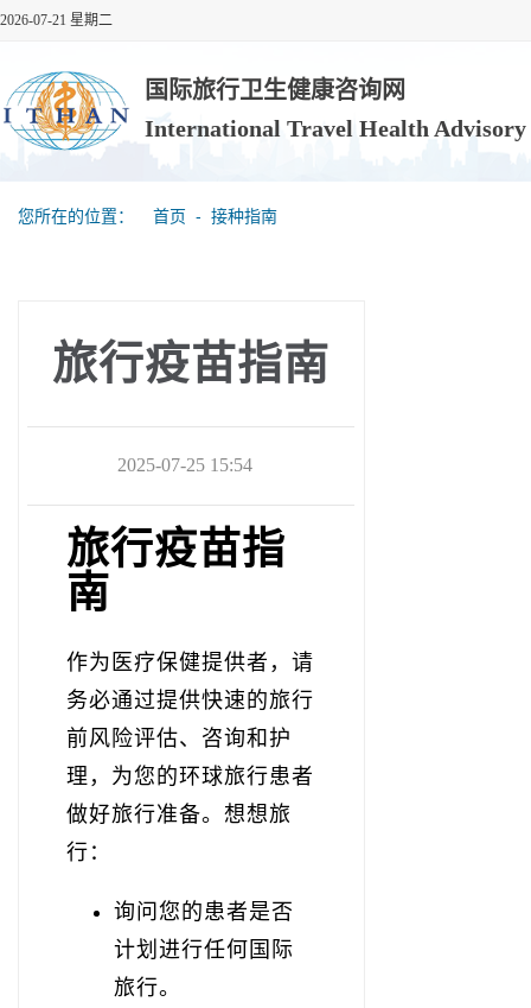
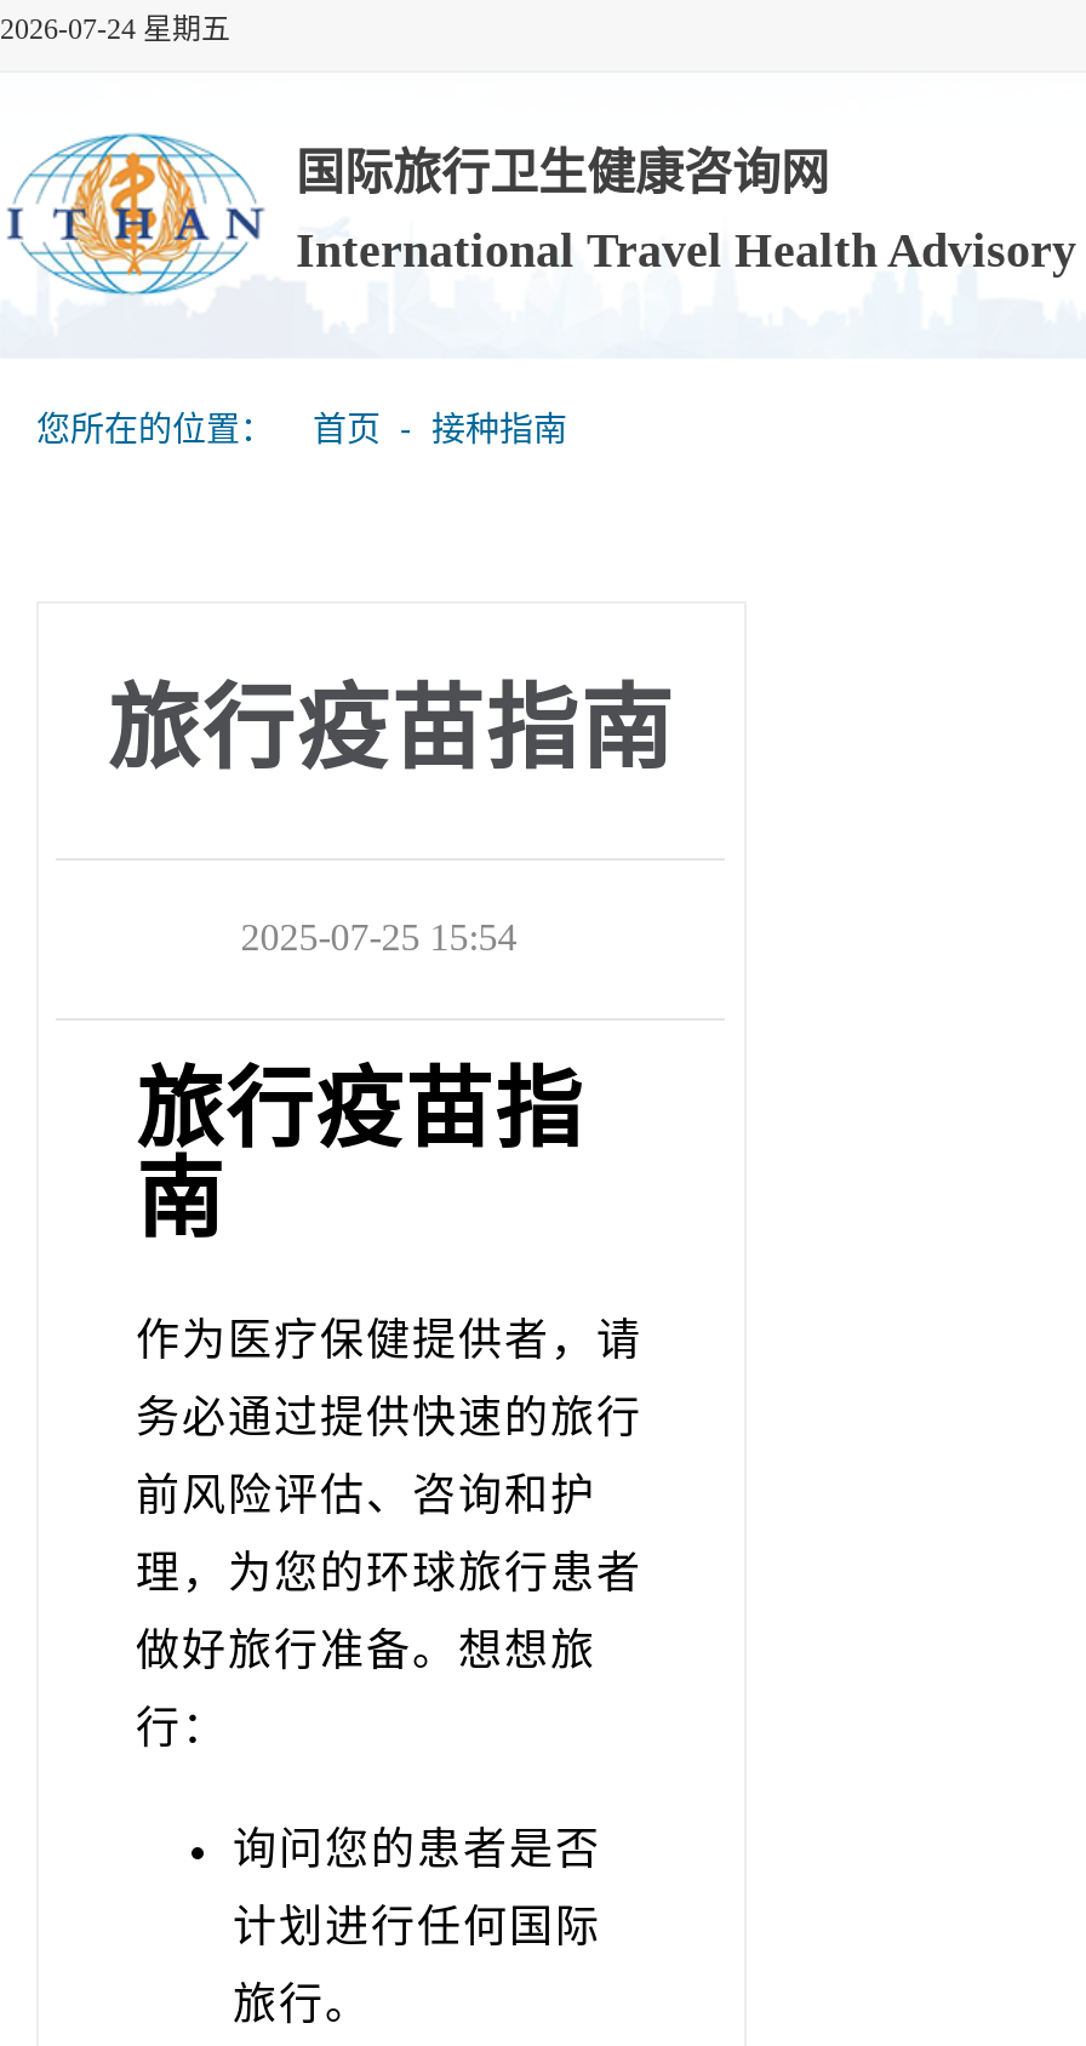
- 2026-07-21 星期二
+ 2026-07-24 星期五
